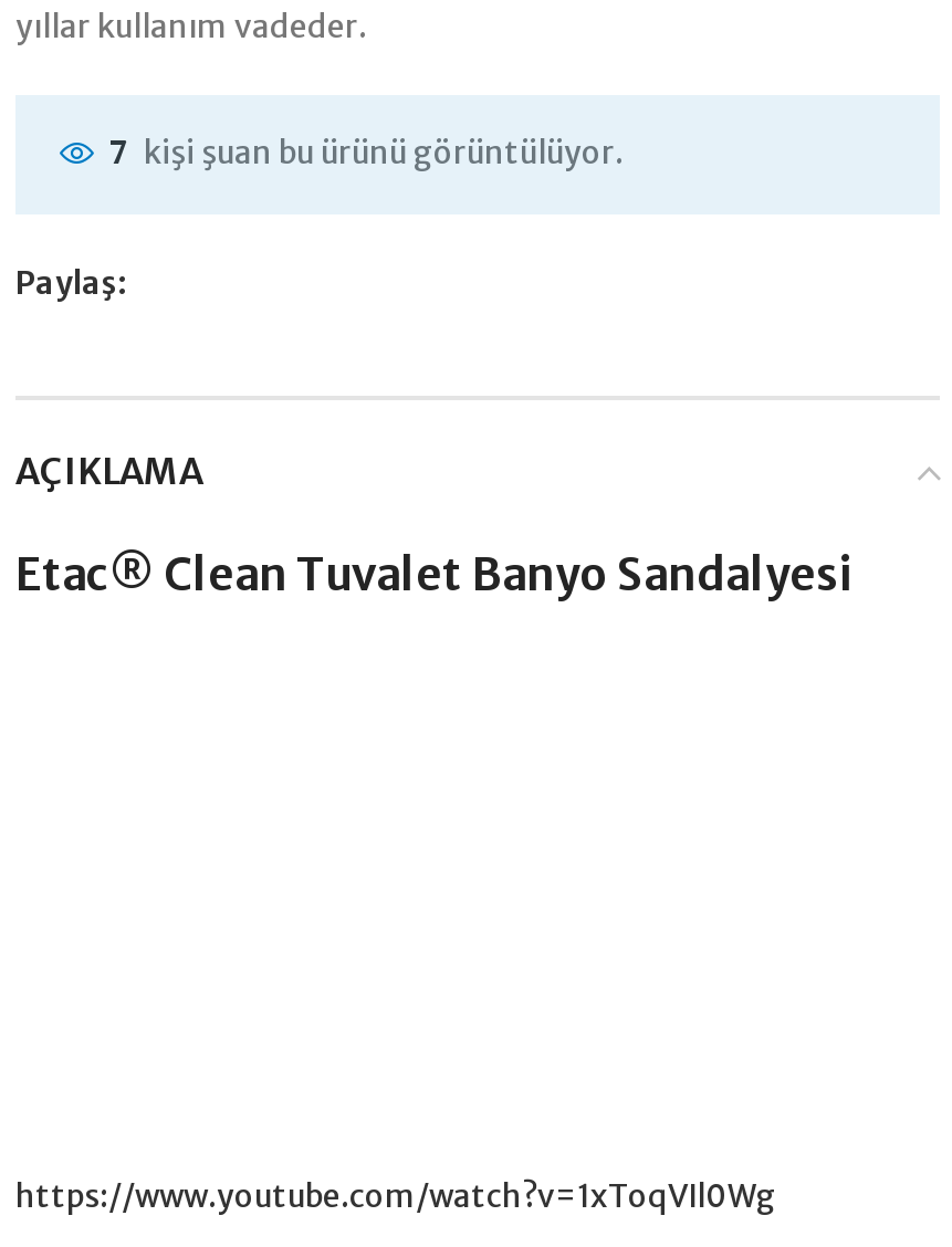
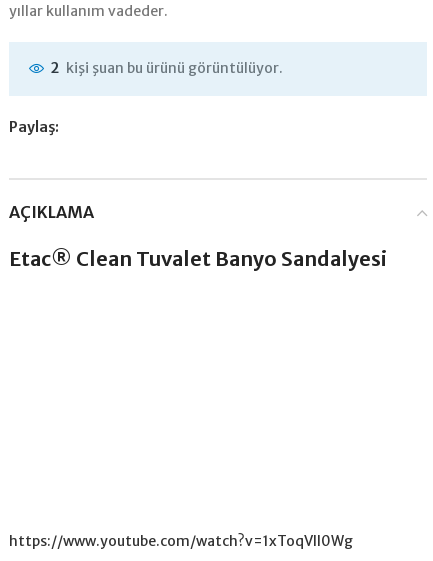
- 7 kişi şuan bu ürünü görüntülüyor.
+ 2 kişi şuan bu ürünü görüntülüyor.
